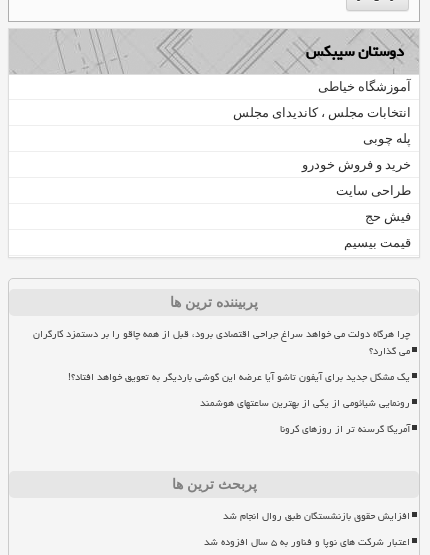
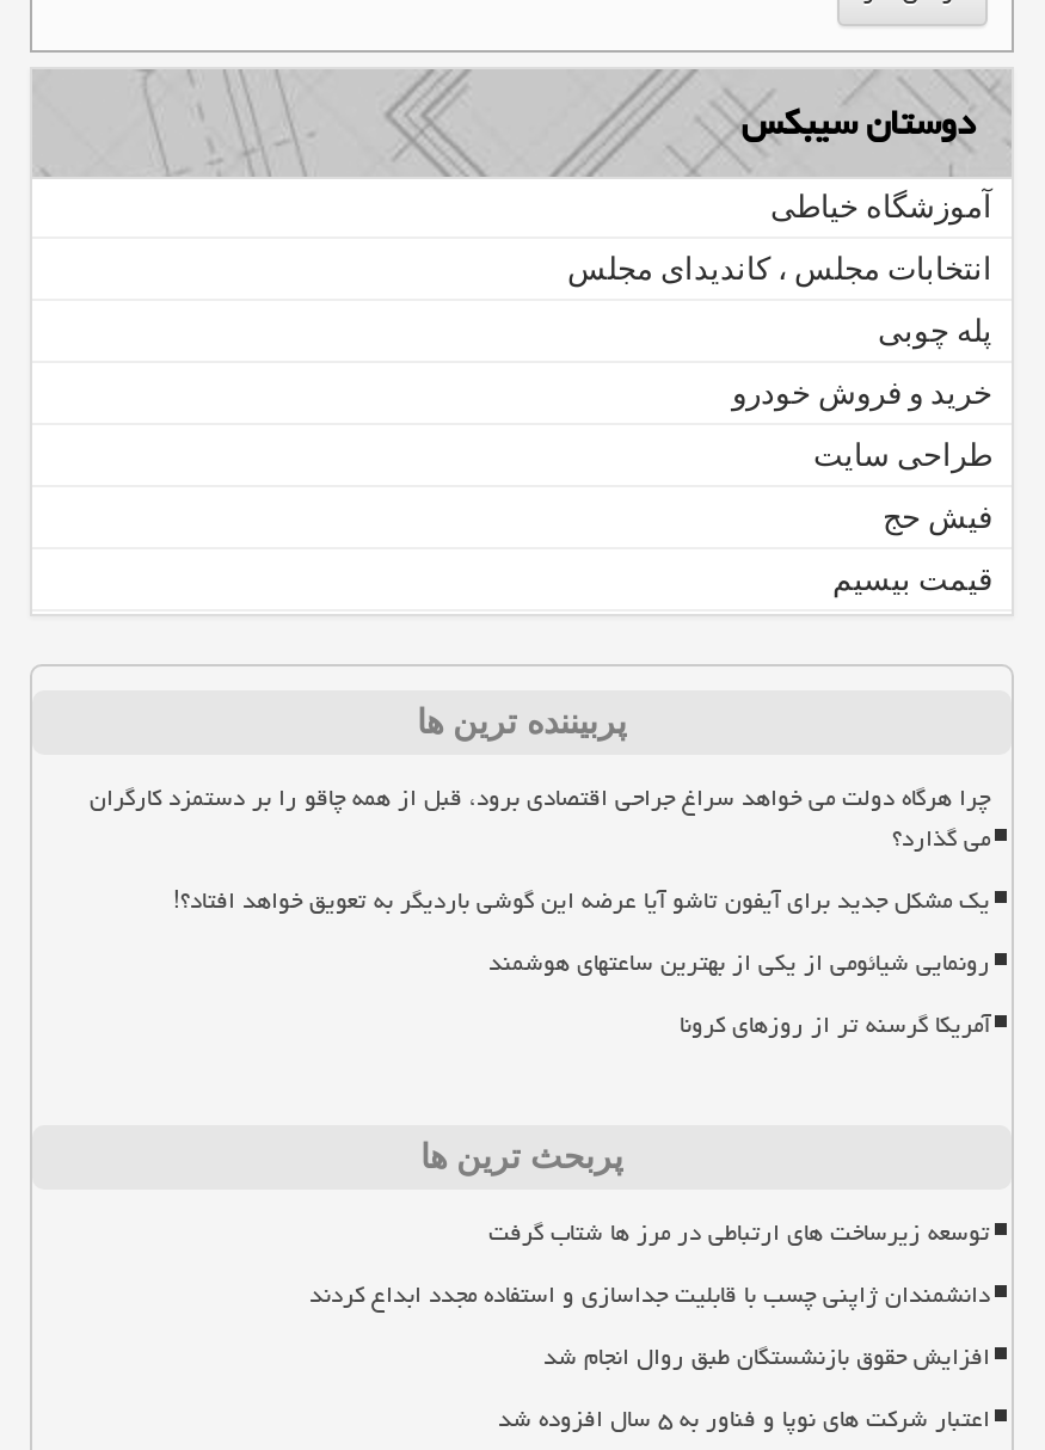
+ توسعه زیرساخت های ارتباطی در مرز ها شتاب گرفت
+ دانشمندان ژاپنی چسب با قابلیت جداسازی و استفاده مجدد ابداع کردند
